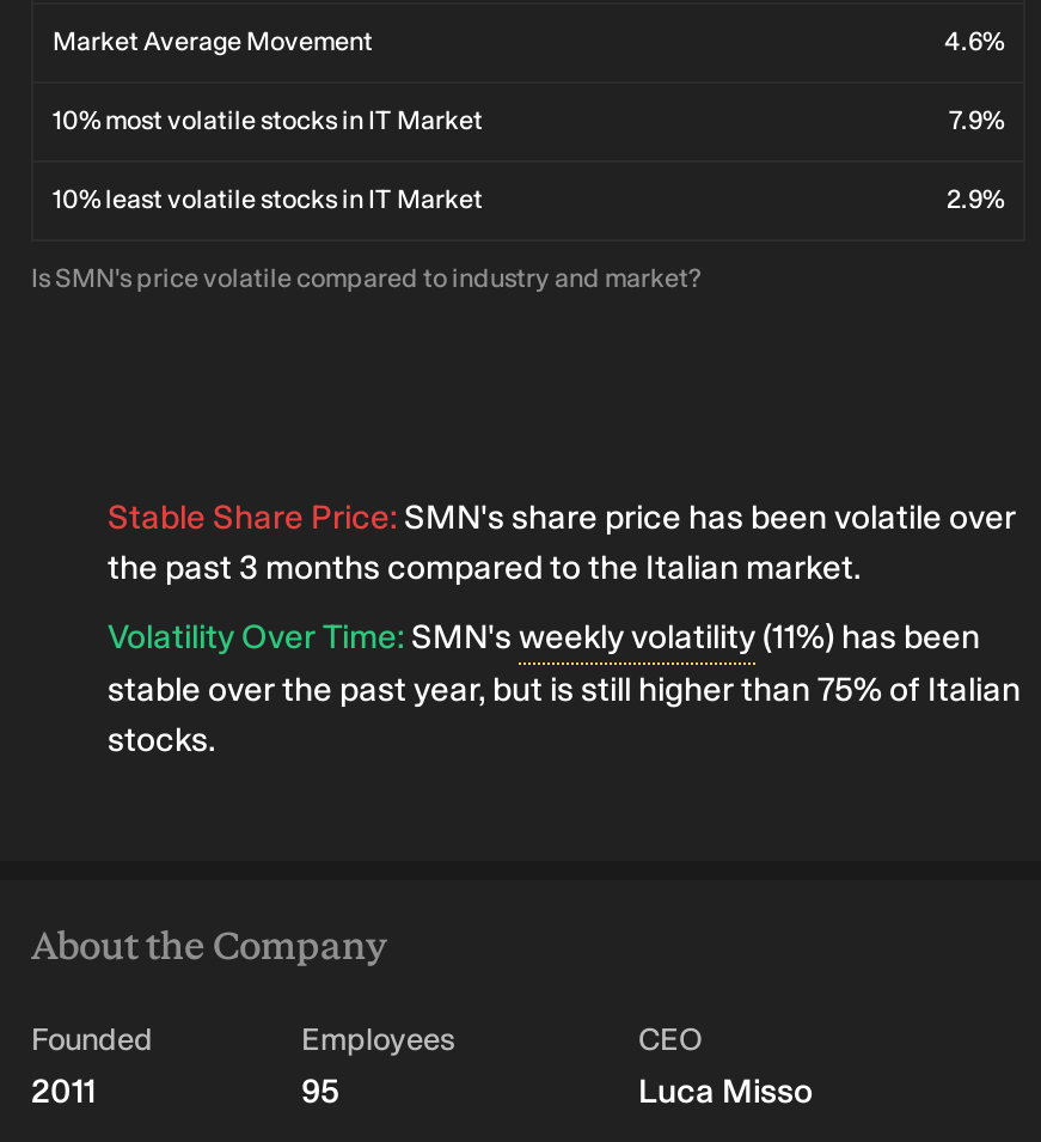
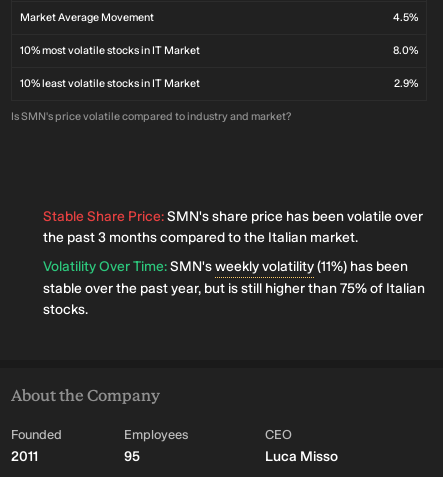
- 4.6%
+ 4.5%

- 7.9%
+ 8.0%
